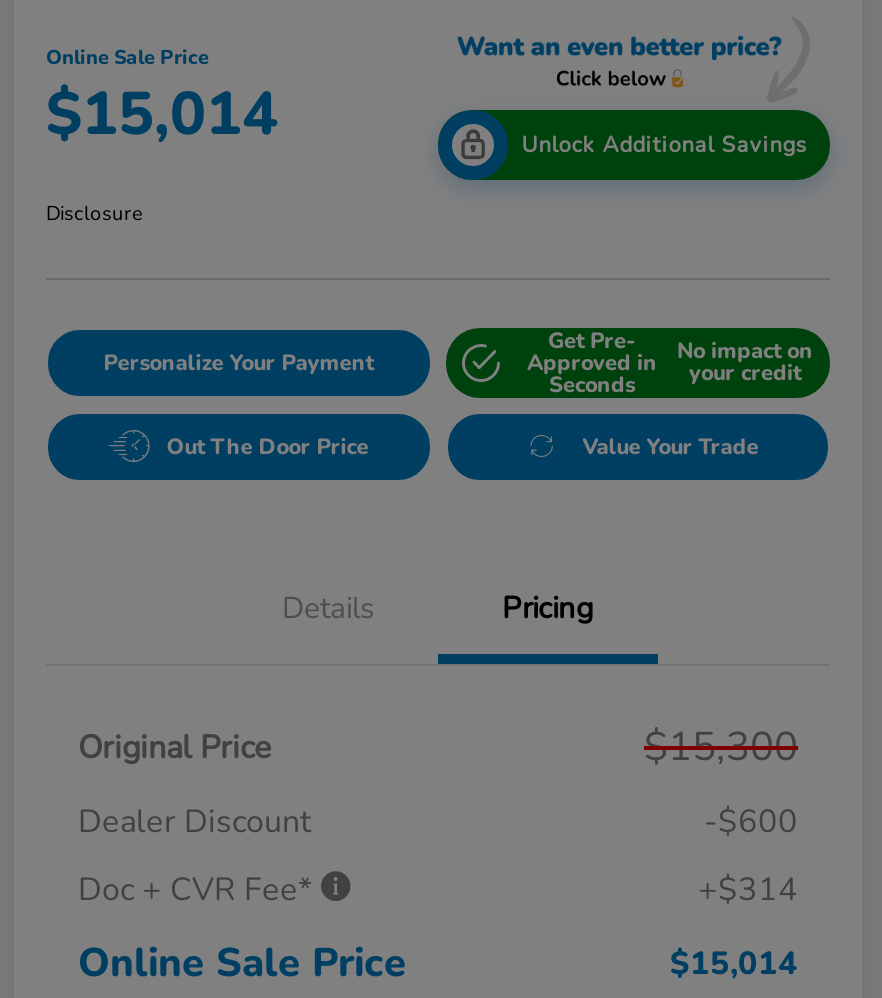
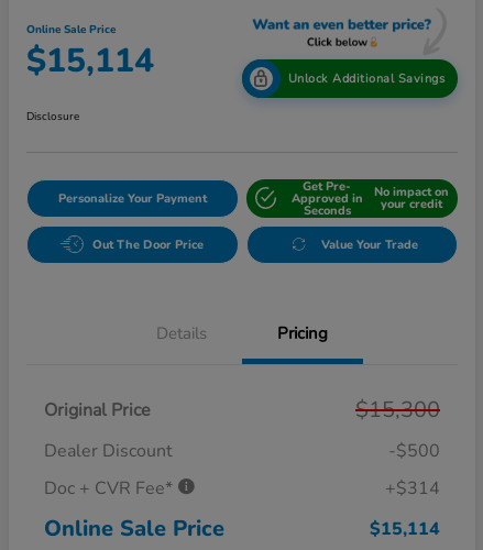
- $15,014
+ $15,114

- -$600
+ -$500

- $15,014
+ $15,114
